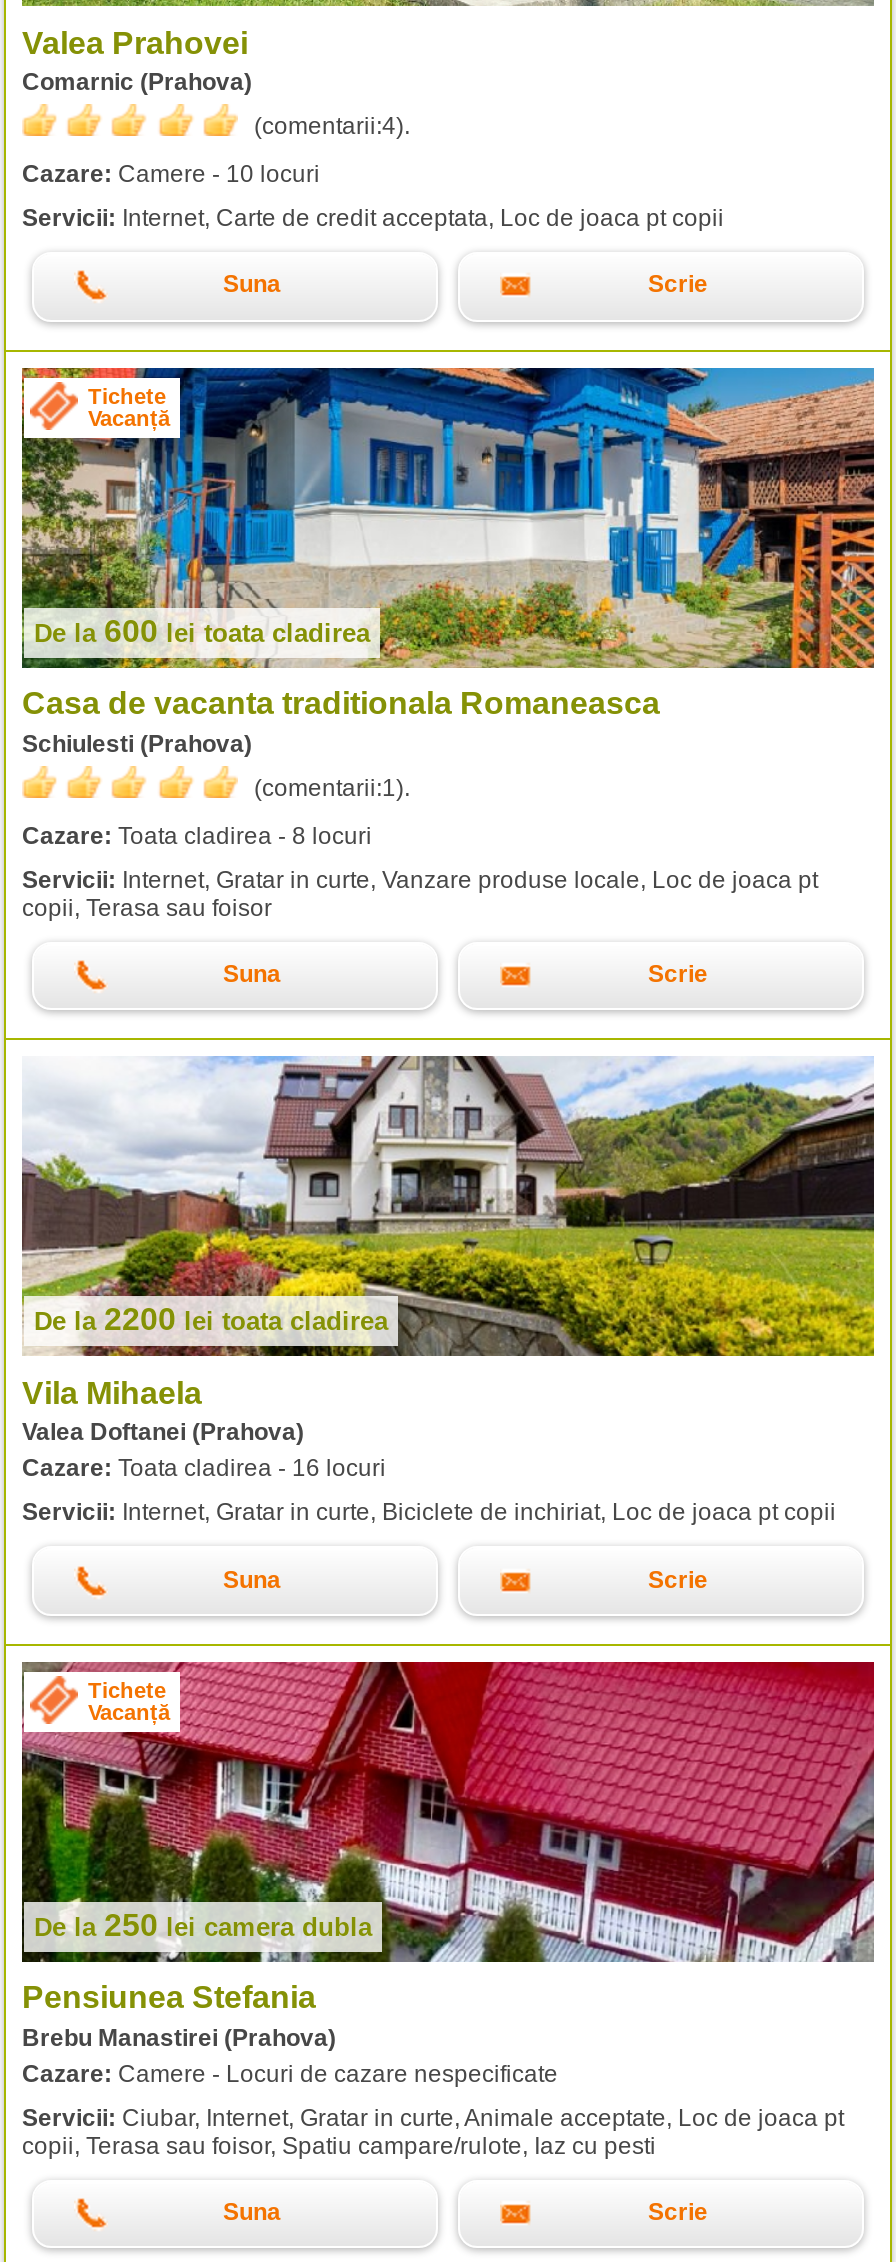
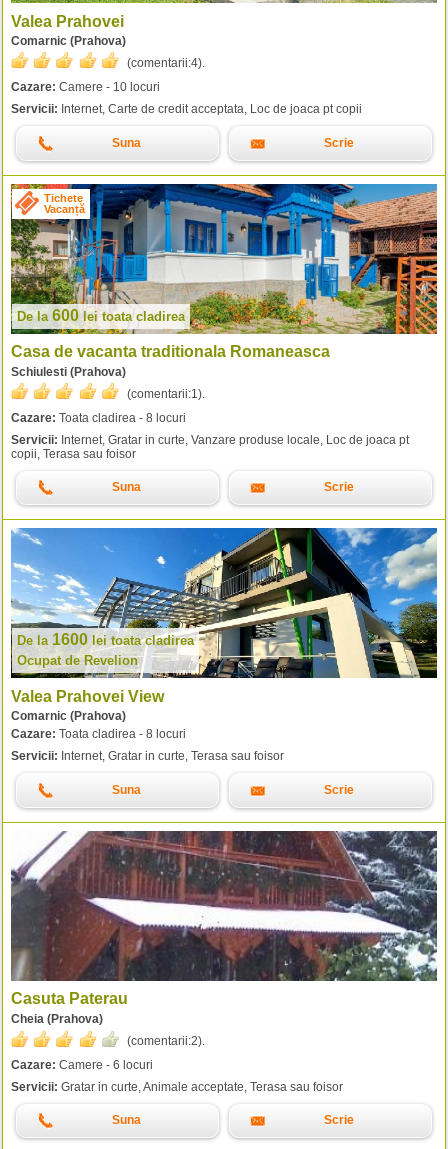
- [image]
- De la 2200 lei toata cladirea
+ [image]
+ De la 1600 lei toata cladirea
+ Ocupat de Revelion

- Vila Mihaela
- Valea Doftanei (Prahova)
- Cazare: Toata cladirea - 16 locuri
+ Valea Prahovei View
+ Comarnic (Prahova)
+ Cazare: Toata cladirea - 8 locuri

- Servicii: Internet, Gratar in curte, Biciclete de inchiriat, Loc de joaca pt copii
+ Servicii: Internet, Gratar in curte, Terasa sau foisor

- [image]
- Tichete
- Vacanță
+ [image]
+ Casuta Paterau
+ Cheia (Prahova)

- De la 250 lei camera dubla
+ (comentarii:2).

- Pensiunea Stefania
- Brebu Manastirei (Prahova)
- Cazare: Camere - Locuri de cazare nespecificate
+ Cazare: Camere - 6 locuri

- Servicii: Ciubar, Internet, Gratar in curte, Animale acceptate, Loc de joaca pt
- copii, Terasa sau foisor, Spatiu campare/rulote, Iaz cu pesti
+ Servicii: Gratar in curte, Animale acceptate, Terasa sau foisor
